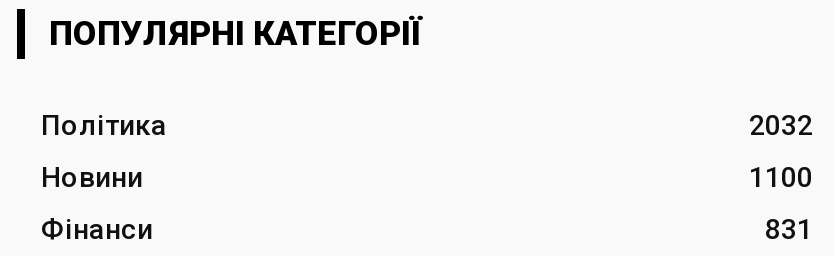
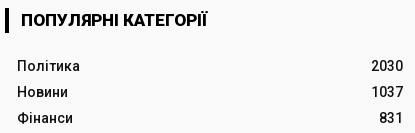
- 2032
+ 2030

- 1100
+ 1037
